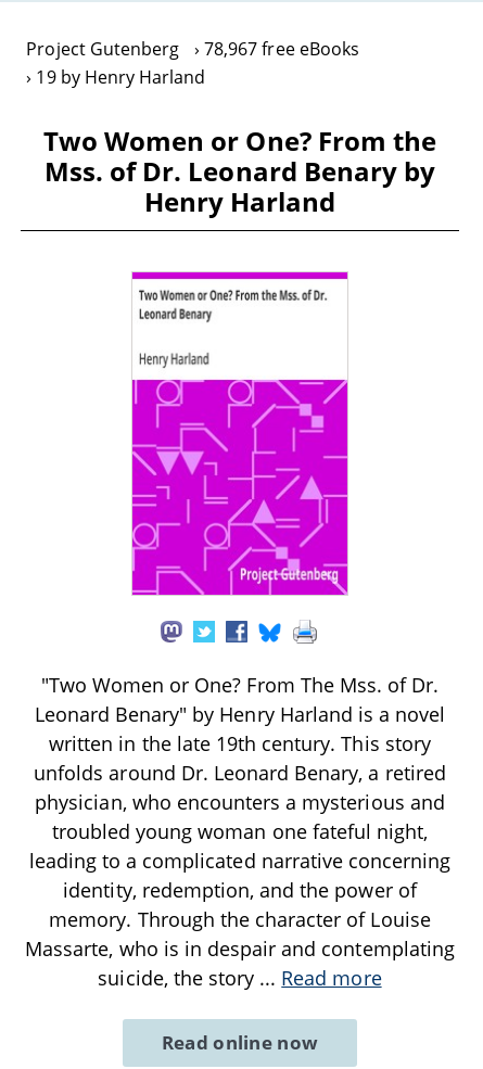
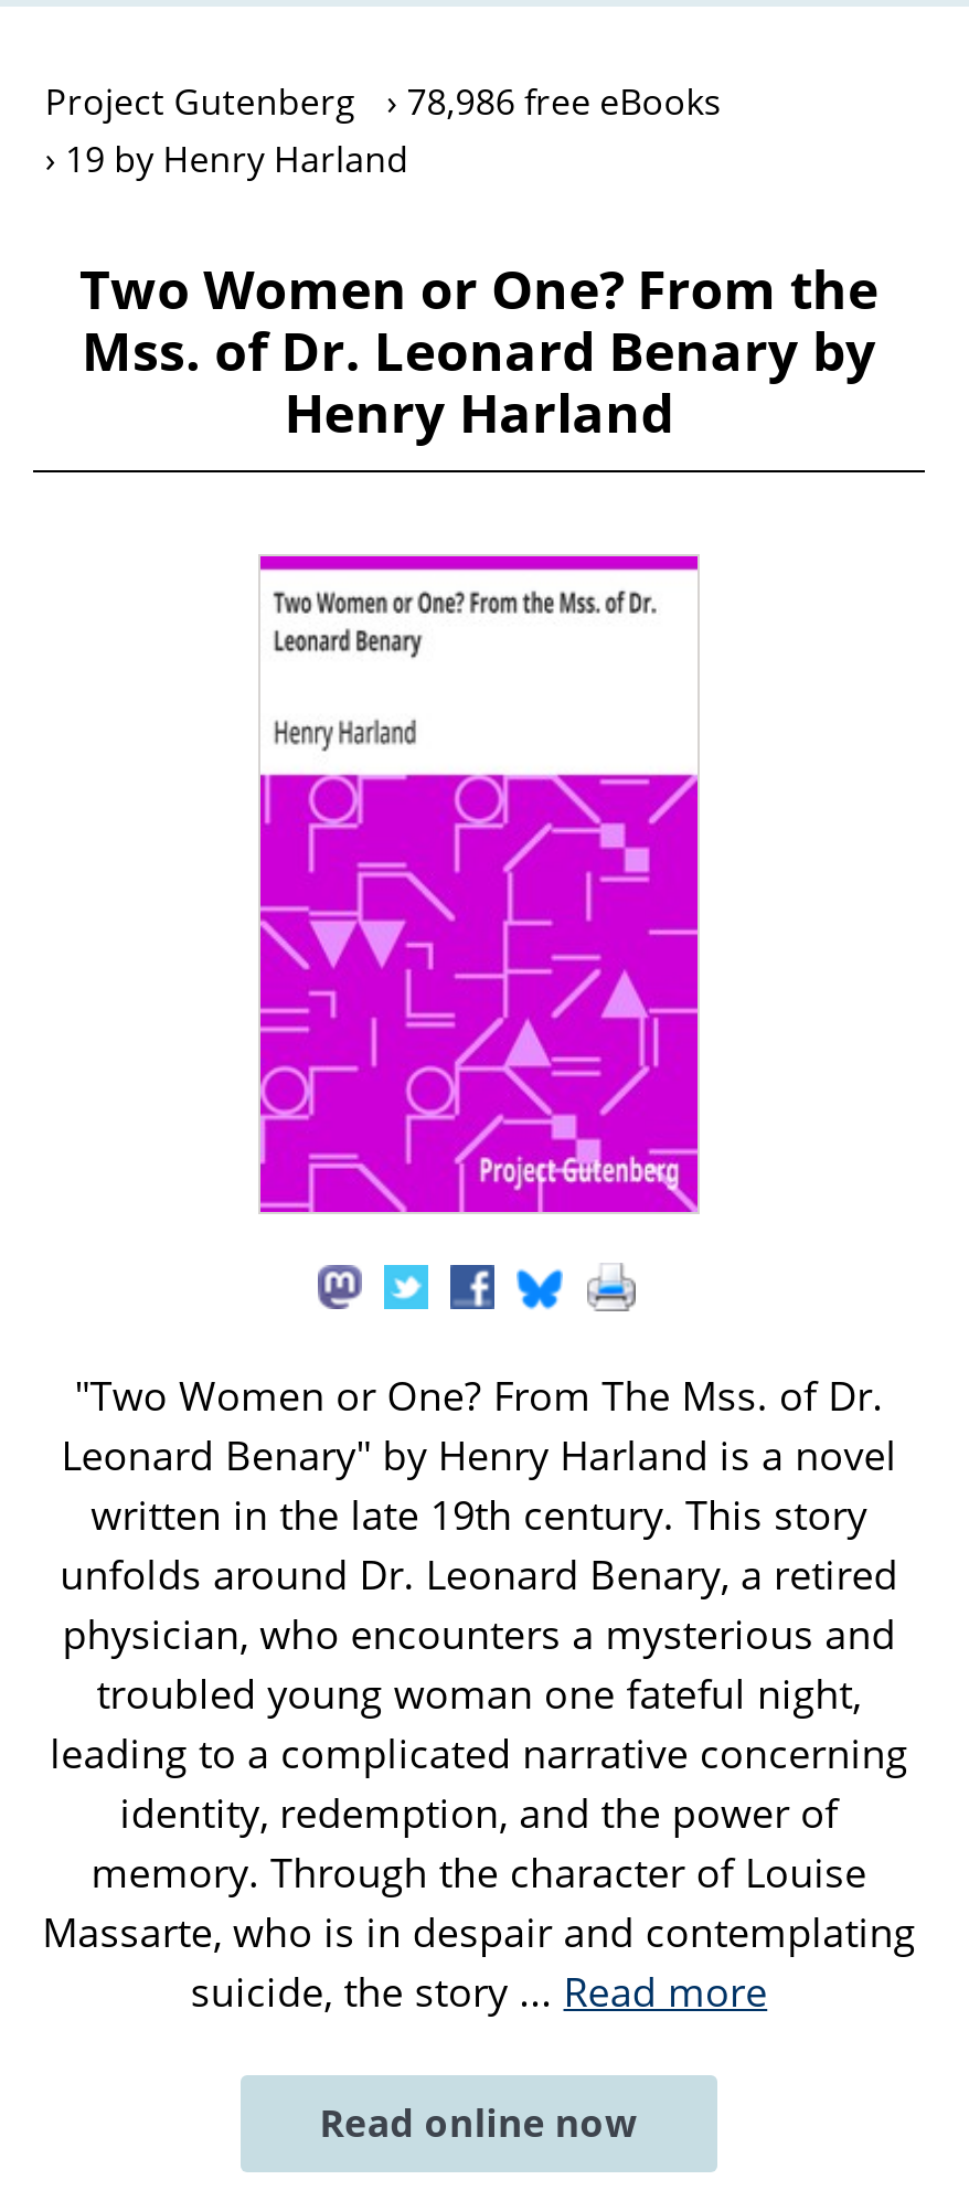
- Project Gutenberg 78,967 free eBooks
+ Project Gutenberg 78,986 free eBooks
